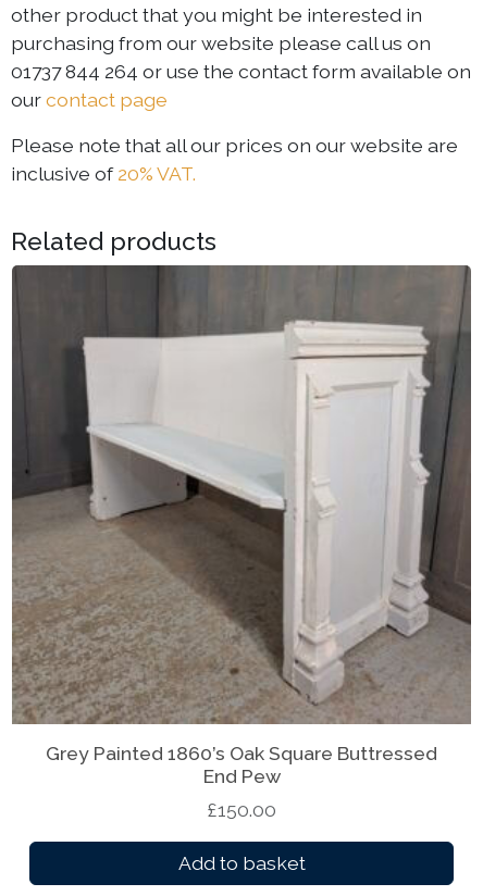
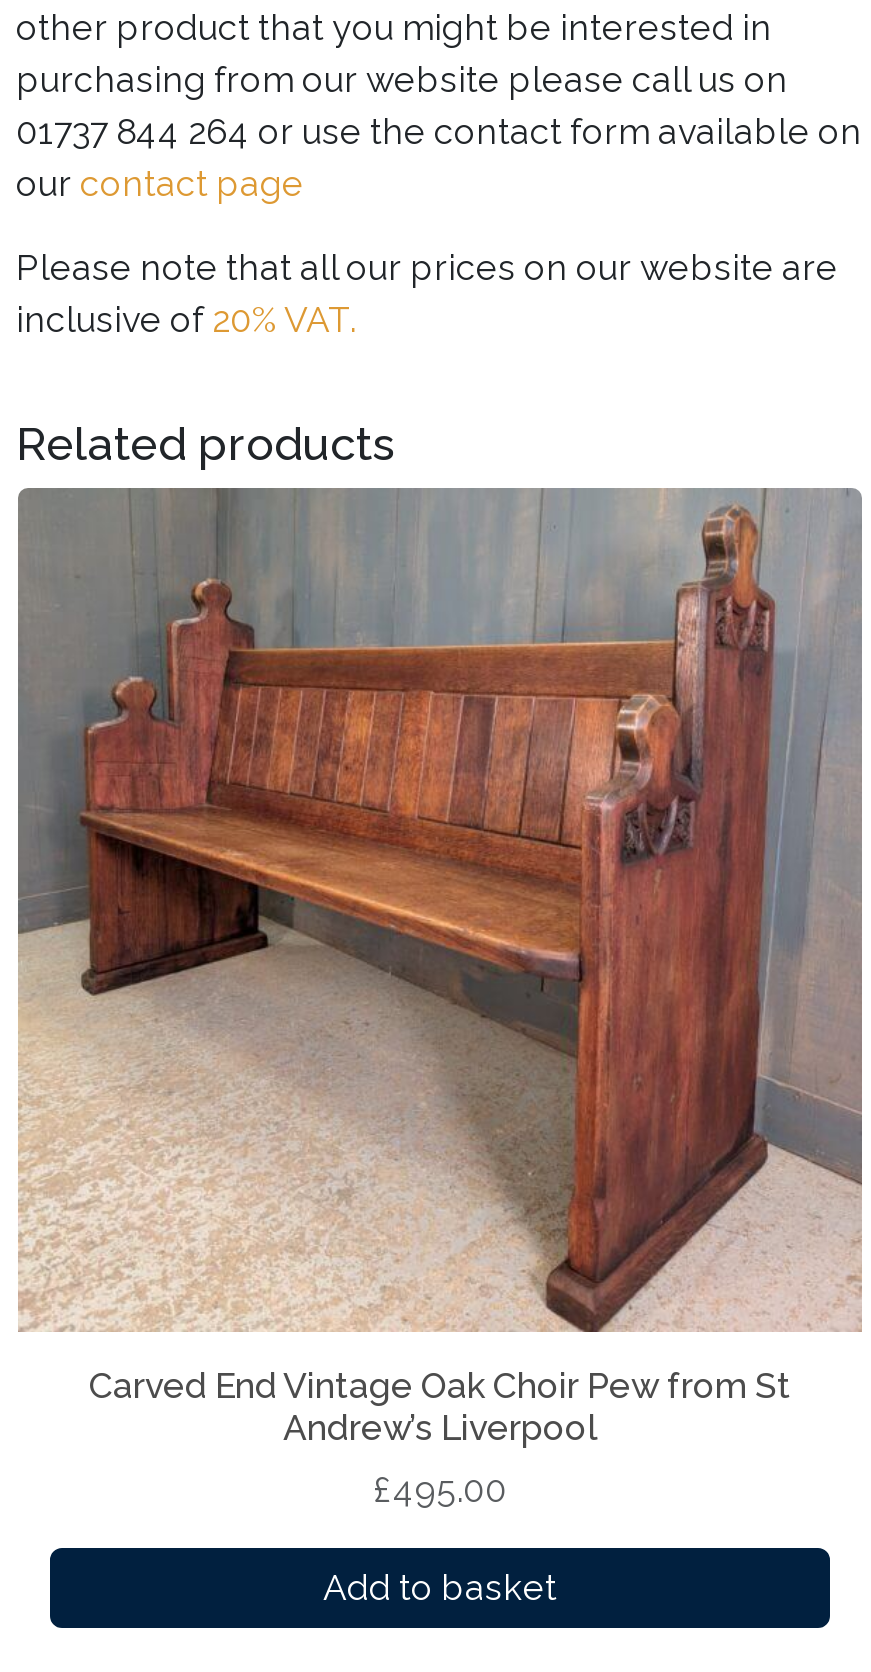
- [image]
- Grey Painted 1860’s Oak Square Buttressed
- End Pew
+ [image]
+ Carved End Vintage Oak Choir Pew from St
+ Andrew’s Liverpool

- £150.00
+ £495.00
